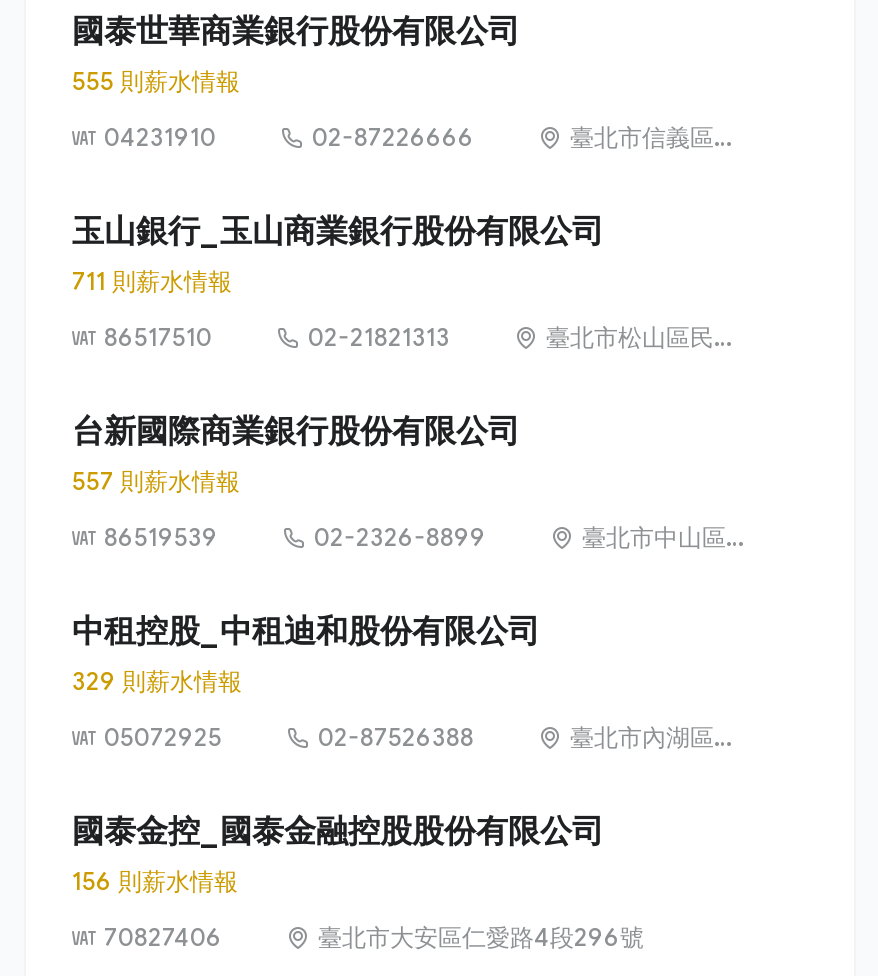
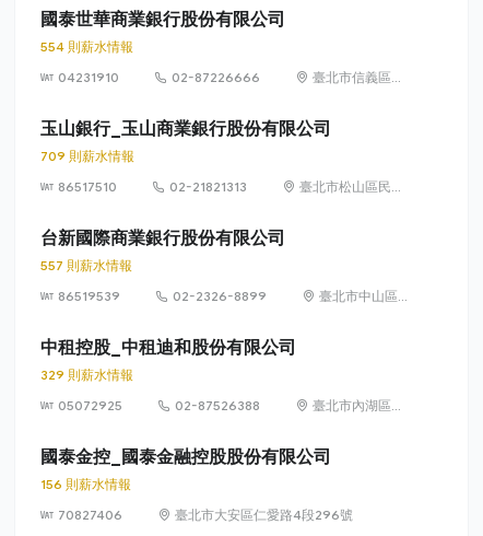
- 555 則薪水情報
+ 554 則薪水情報

- 711 則薪水情報
+ 709 則薪水情報
